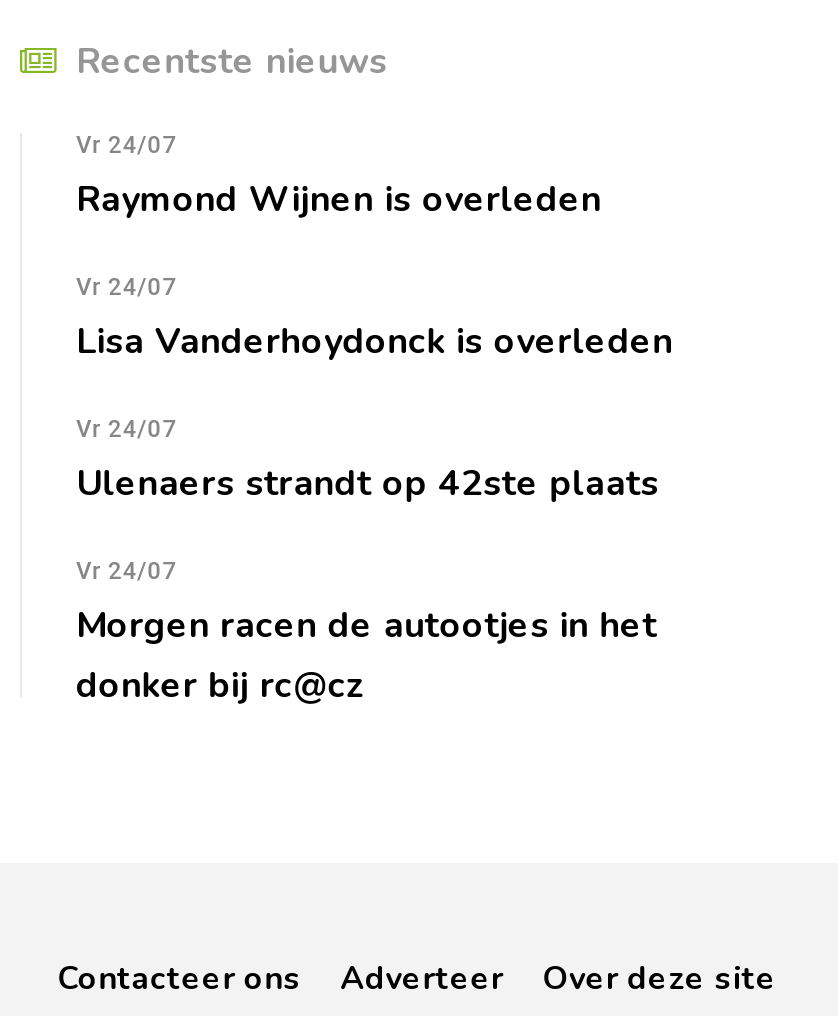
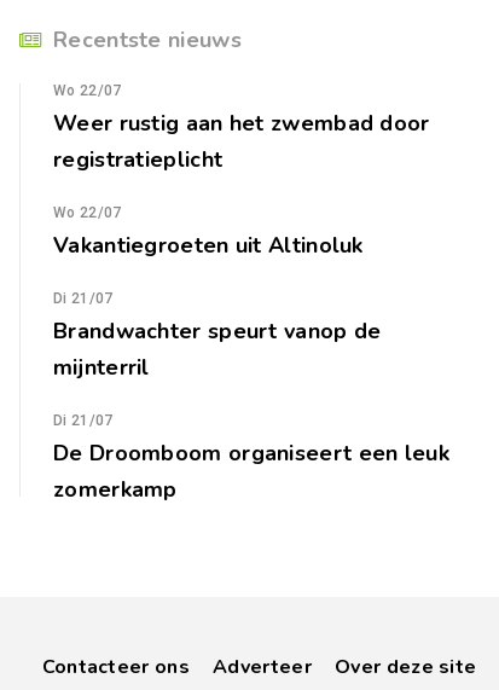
- Vr 24/07
- Raymond Wijnen is overleden
+ Wo 22/07
+ Weer rustig aan het zwembad door
+ registratieplicht

- Vr 24/07
- Lisa Vanderhoydonck is overleden
+ Wo 22/07
+ Vakantiegroeten uit Altinoluk

- Vr 24/07
- Ulenaers strandt op 42ste plaats
+ Di 21/07
+ Brandwachter speurt vanop de
+ mijnterril

- Vr 24/07
- Morgen racen de autootjes in het
- donker bij rc@cz
+ Di 21/07
+ De Droomboom organiseert een leuk
+ zomerkamp
